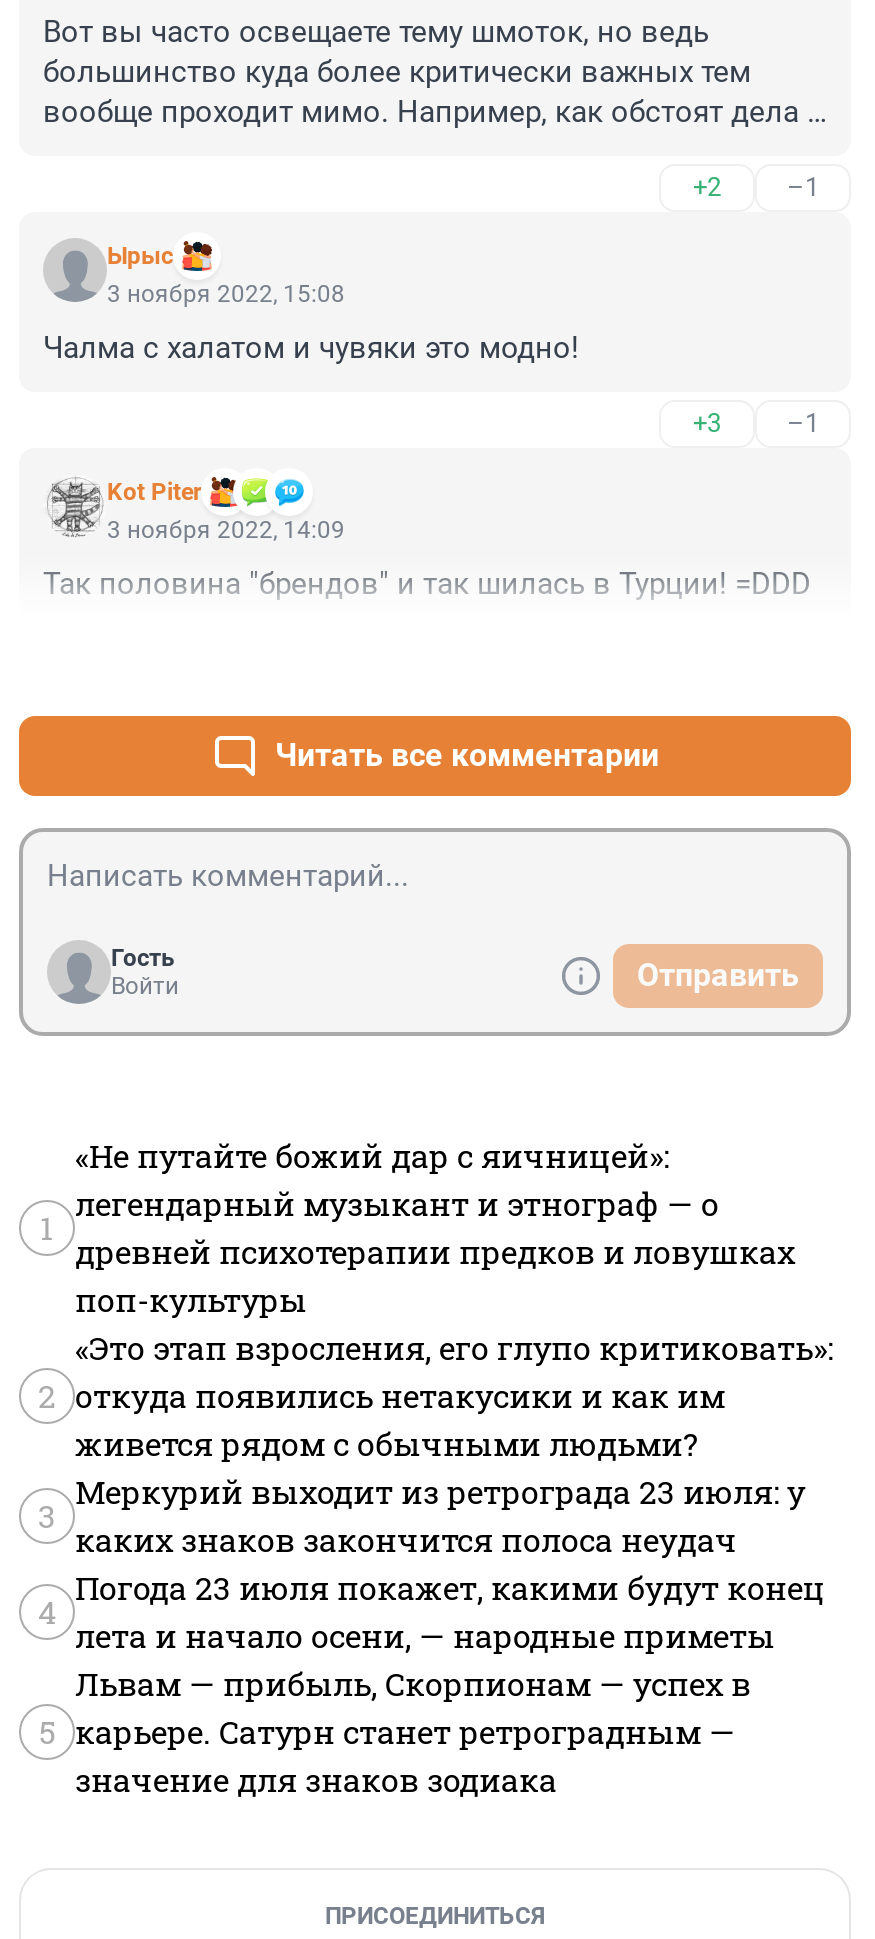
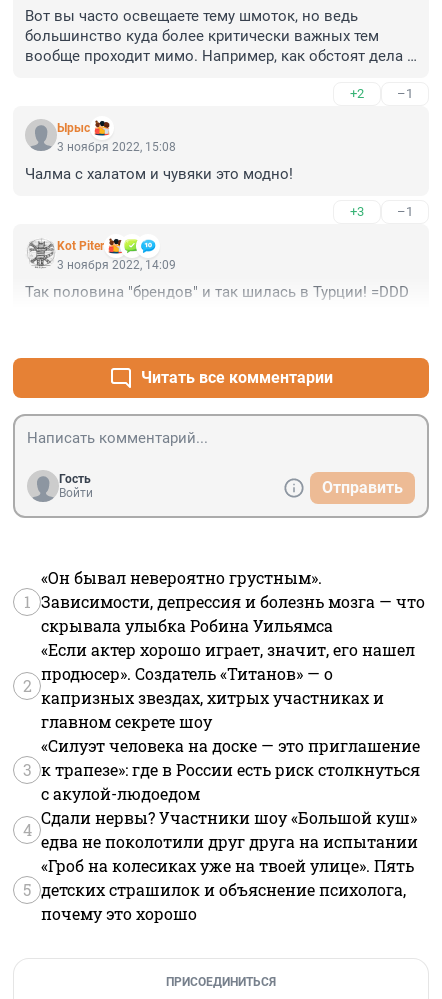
- «Не путайте божий дар с яичницей»:
- легендарный музыкант и этнограф — о
- древней психотерапии предков и ловушках
- поп-культуры
+ «Он бывал невероятно грустным».
+ Зависимости, депрессия и болезнь мозга — что
+ скрывала улыбка Робина Уильямса

- «Это этап взросления, его глупо критиковать»:
- откуда появились нетакусики и как им
- живется рядом с обычными людьми?
+ «Если актер хорошо играет, значит, его нашел
+ продюсер». Создатель «Титанов» — о
+ капризных звездах, хитрых участниках и
+ главном секрете шоу

- Меркурий выходит из ретрограда 23 июля: у
- каких знаков закончится полоса неудач
+ «Силуэт человека на доске — это приглашение
+ к трапезе»: где в России есть риск столкнуться
+ с акулой-людоедом

- Погода 23 июля покажет, какими будут конец
- лета и начало осени, — народные приметы
+ Сдали нервы? Участники шоу «Большой куш»
+ едва не поколотили друг друга на испытании

- Львам — прибыль, Скорпионам — успех в
- карьере. Сатурн станет ретроградным —
- значение для знаков зодиака
+ «Гроб на колесиках уже на твоей улице». Пять
+ детских страшилок и объяснение психолога,
+ почему это хорошо
